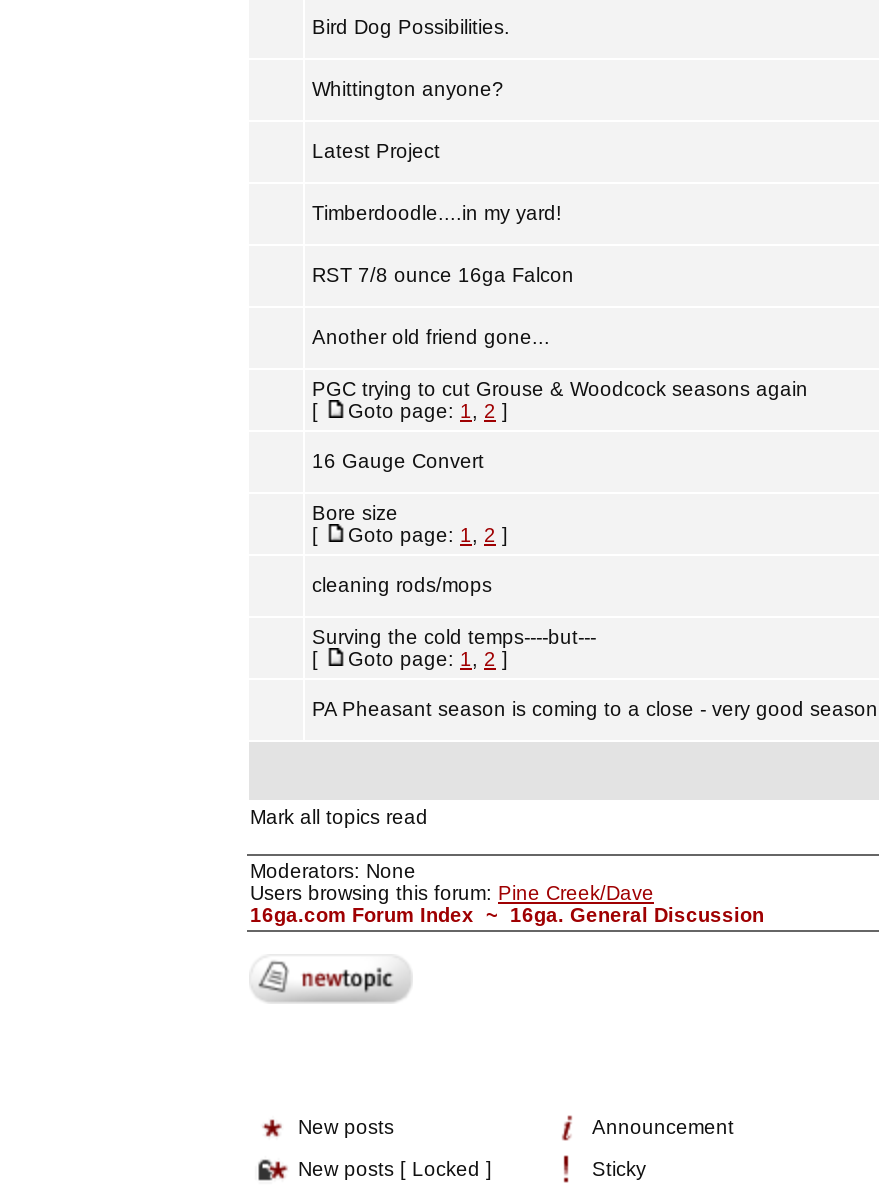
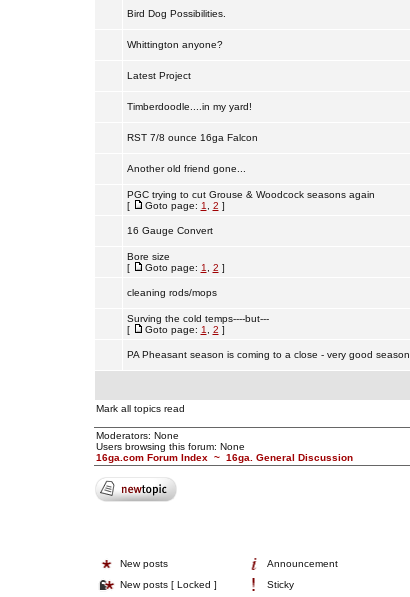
- Users browsing this forum: Pine Creek/Dave
+ Users browsing this forum: None
